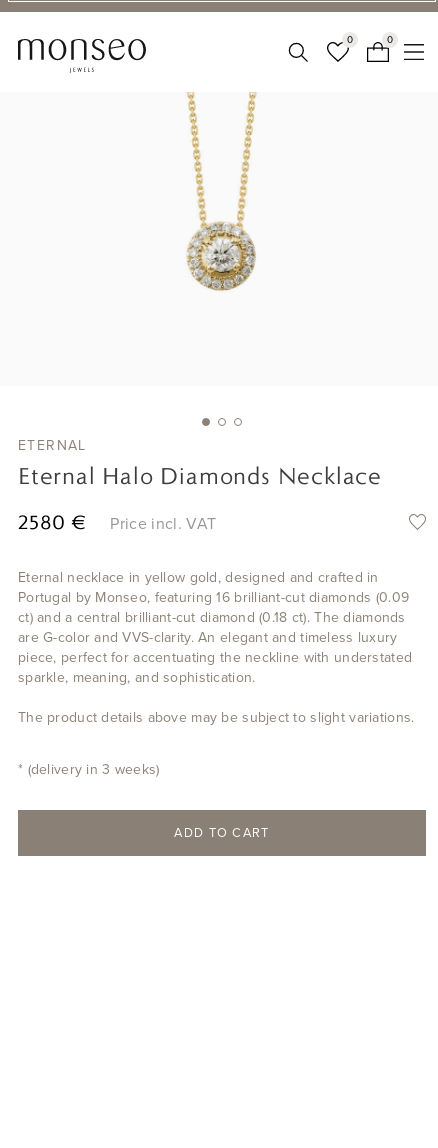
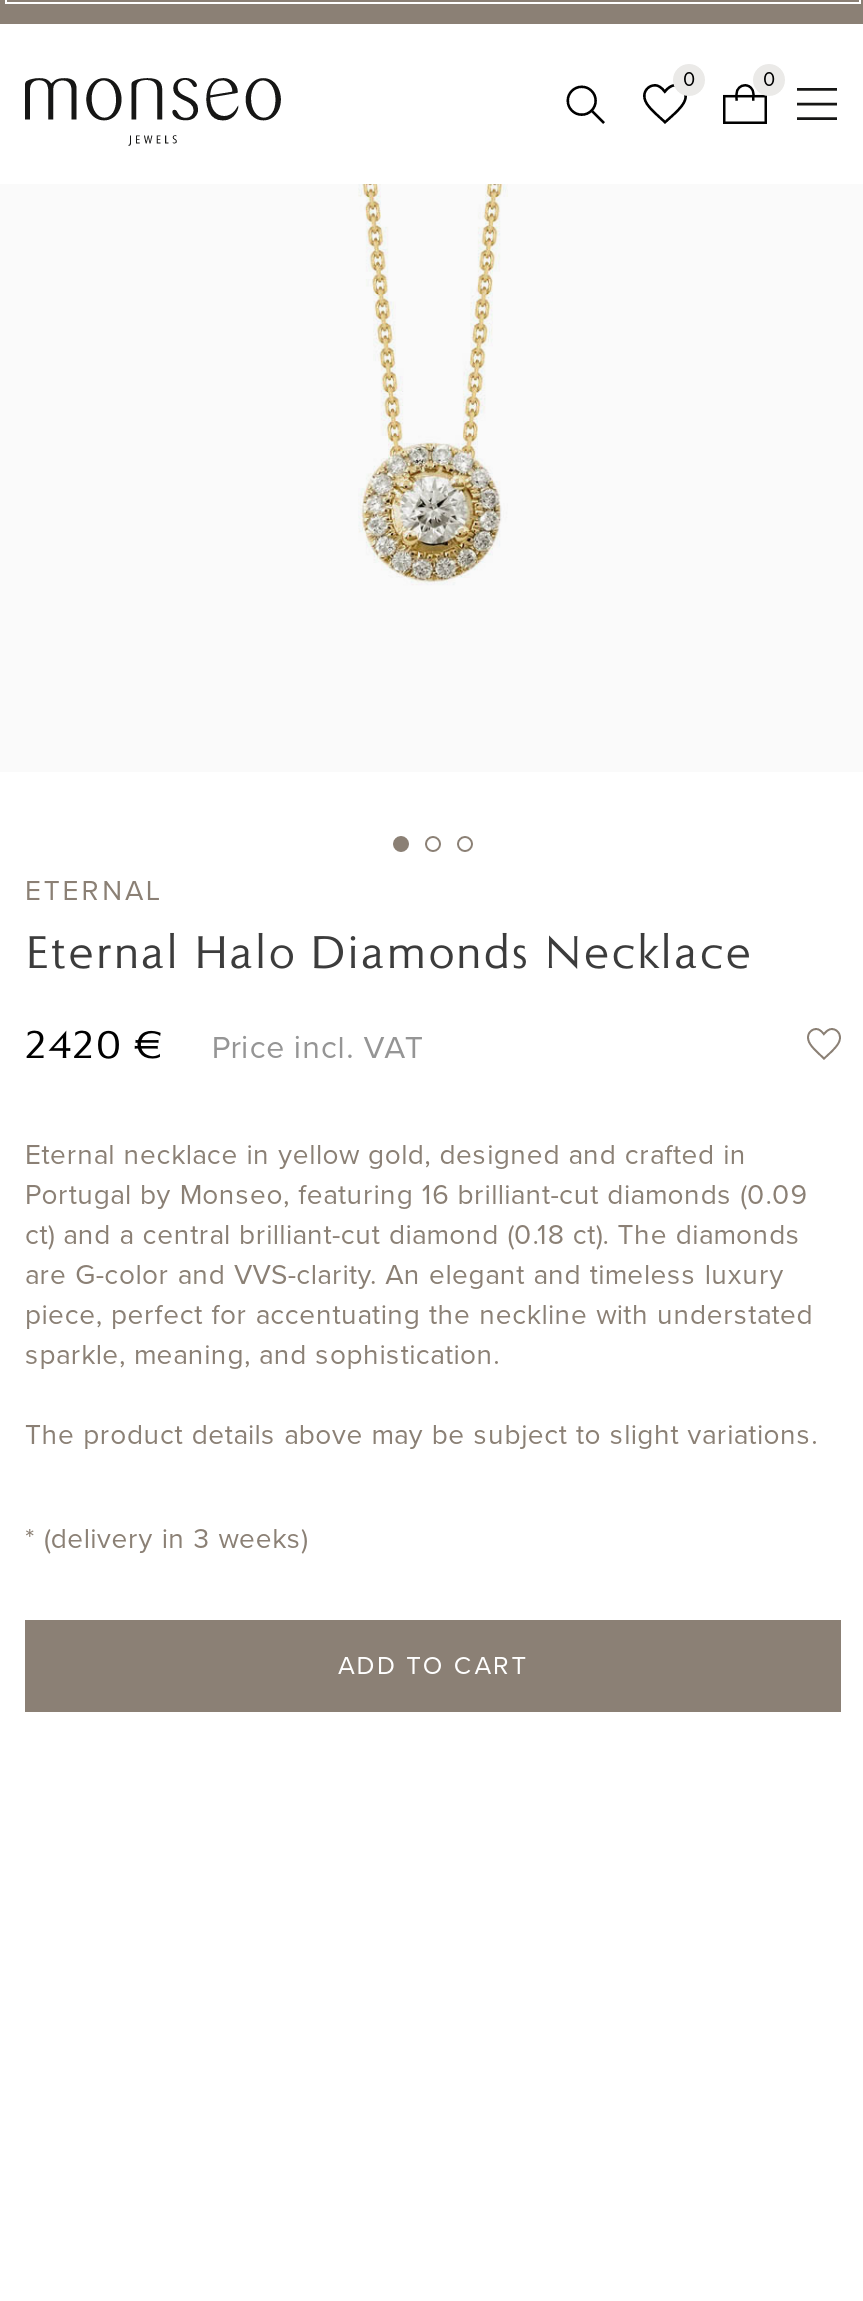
- 2580 € Price incl. VAT
+ 2420 € Price incl. VAT
